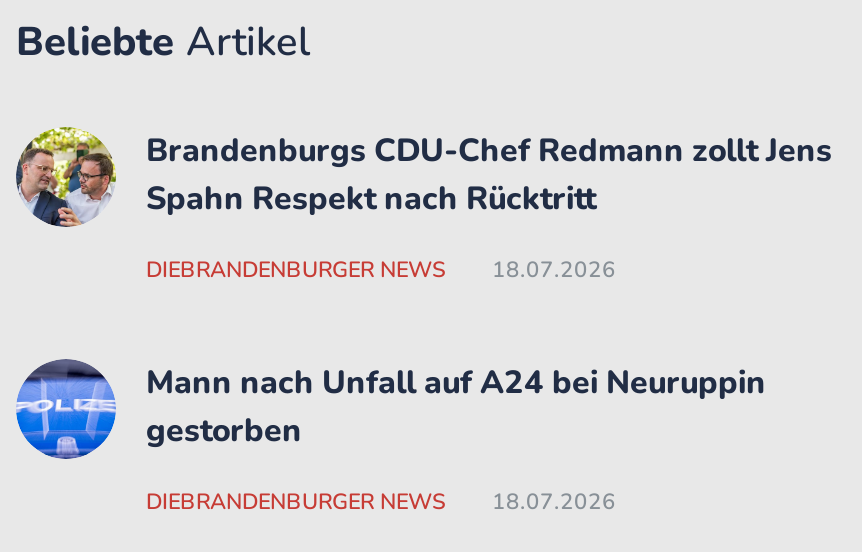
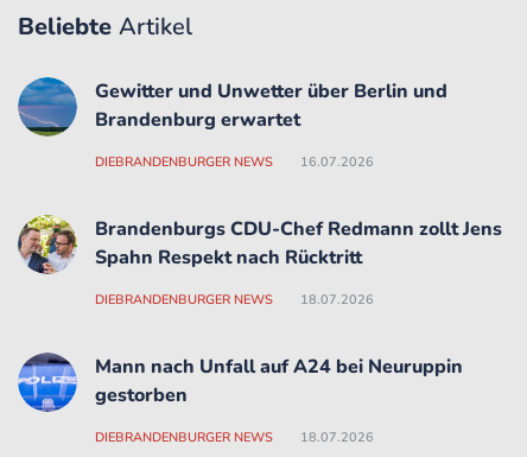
+ [image]
+ Gewitter und Unwetter über Berlin und
+ Brandenburg erwartet
+ DIEBRANDENBURGER NEWS
+ 16.07.2026
